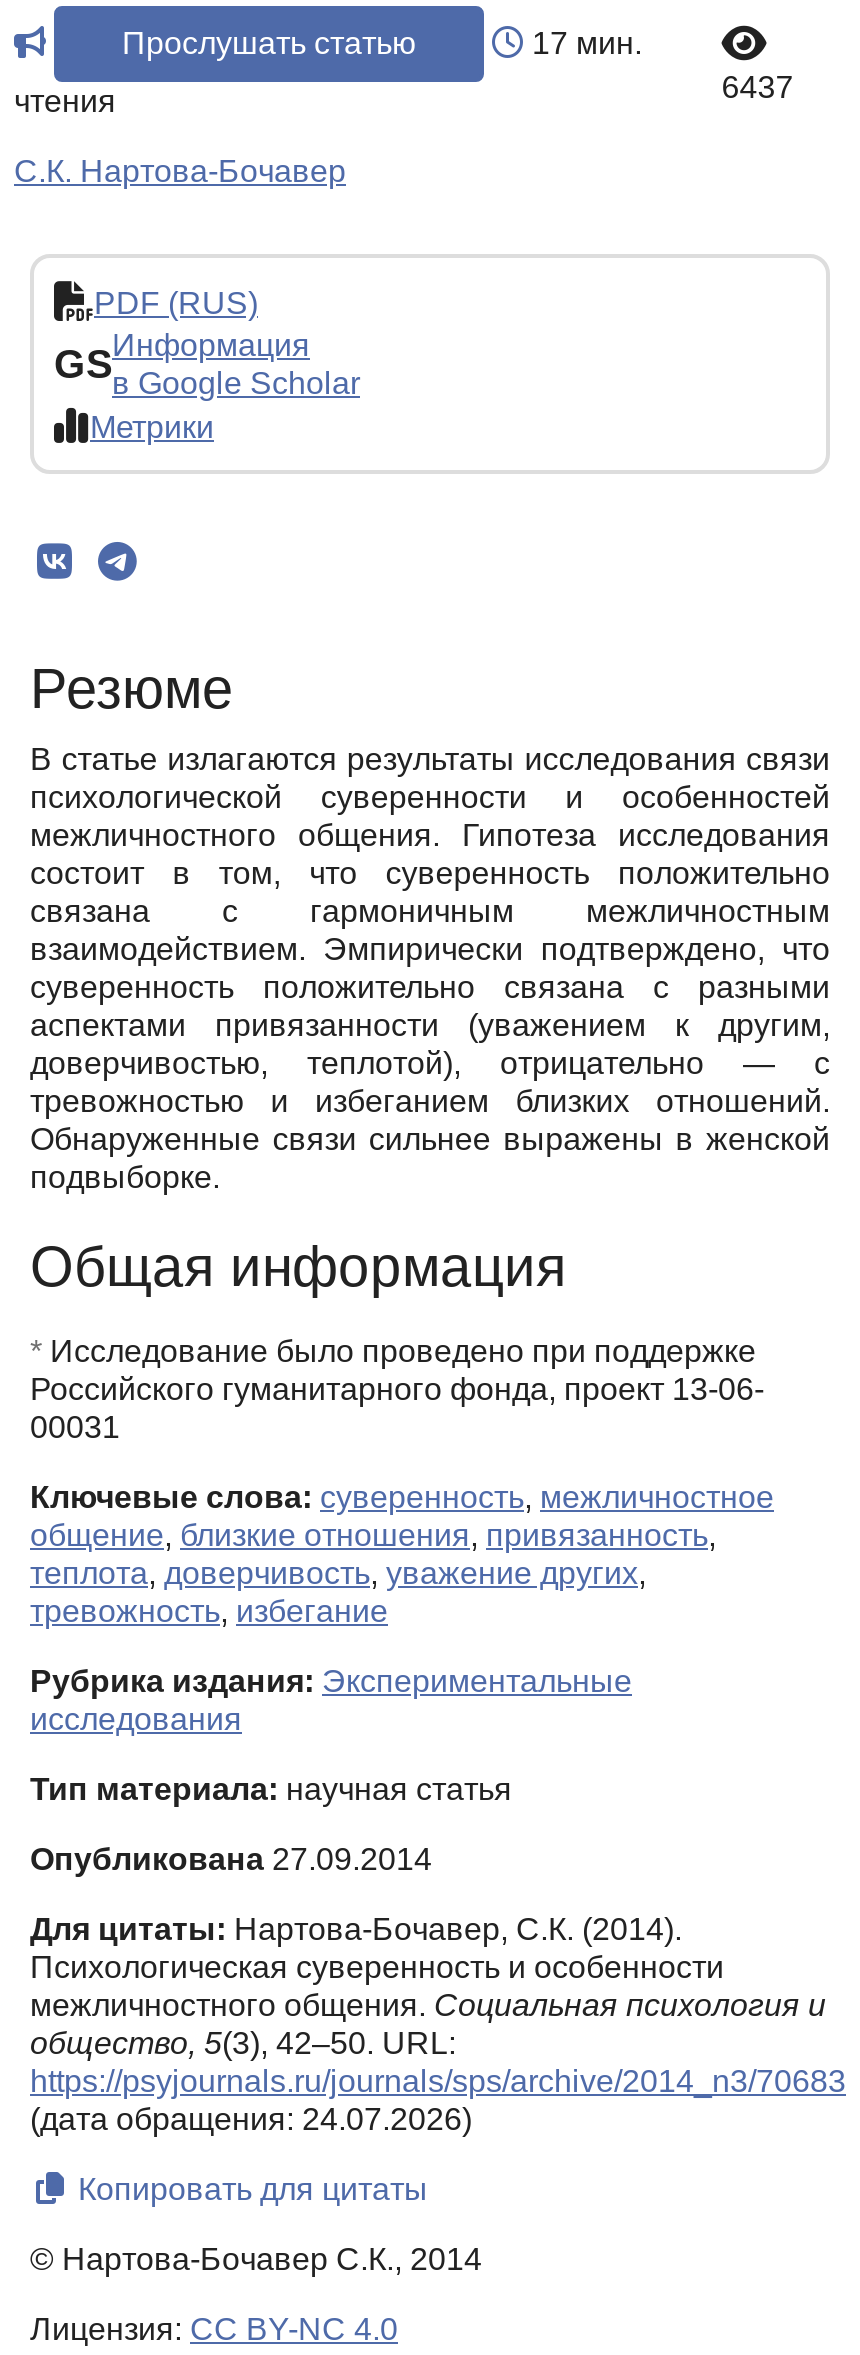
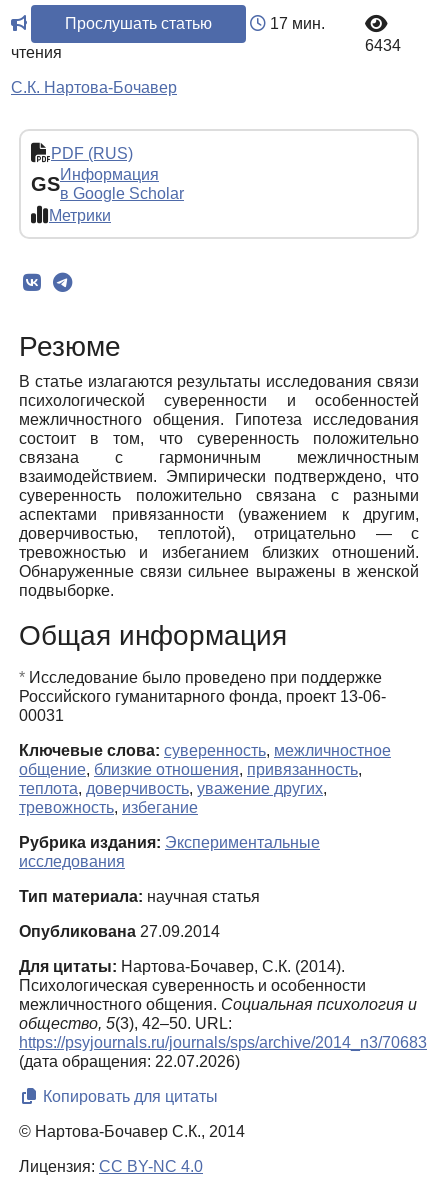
- 6437
+ 6434

- (дата обращения: 24.07.2026)
+ (дата обращения: 22.07.2026)
